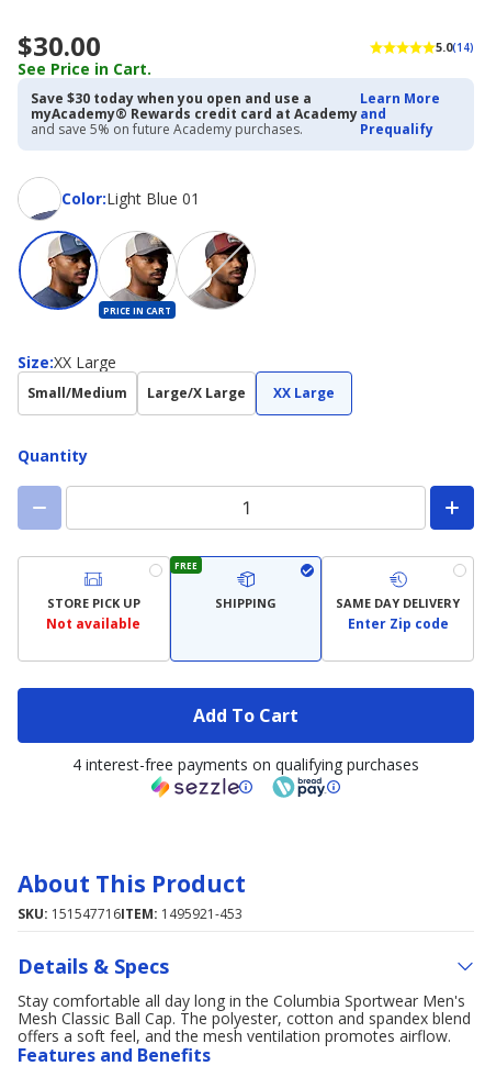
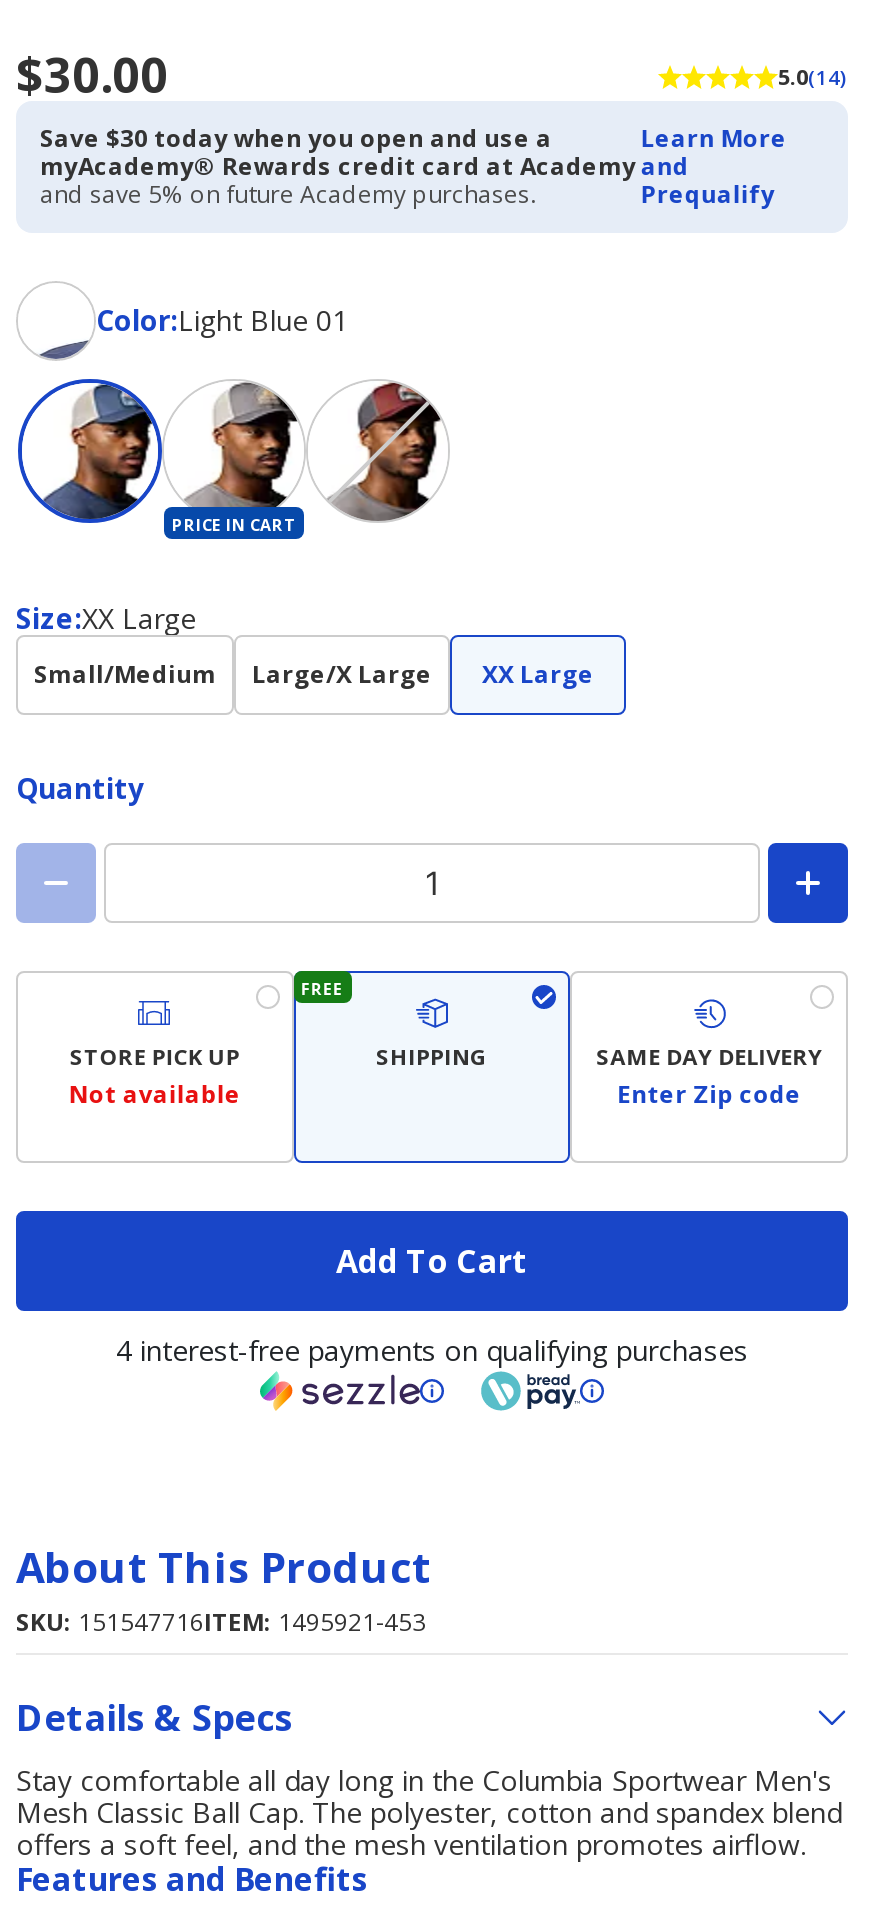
- See Price in Cart.
